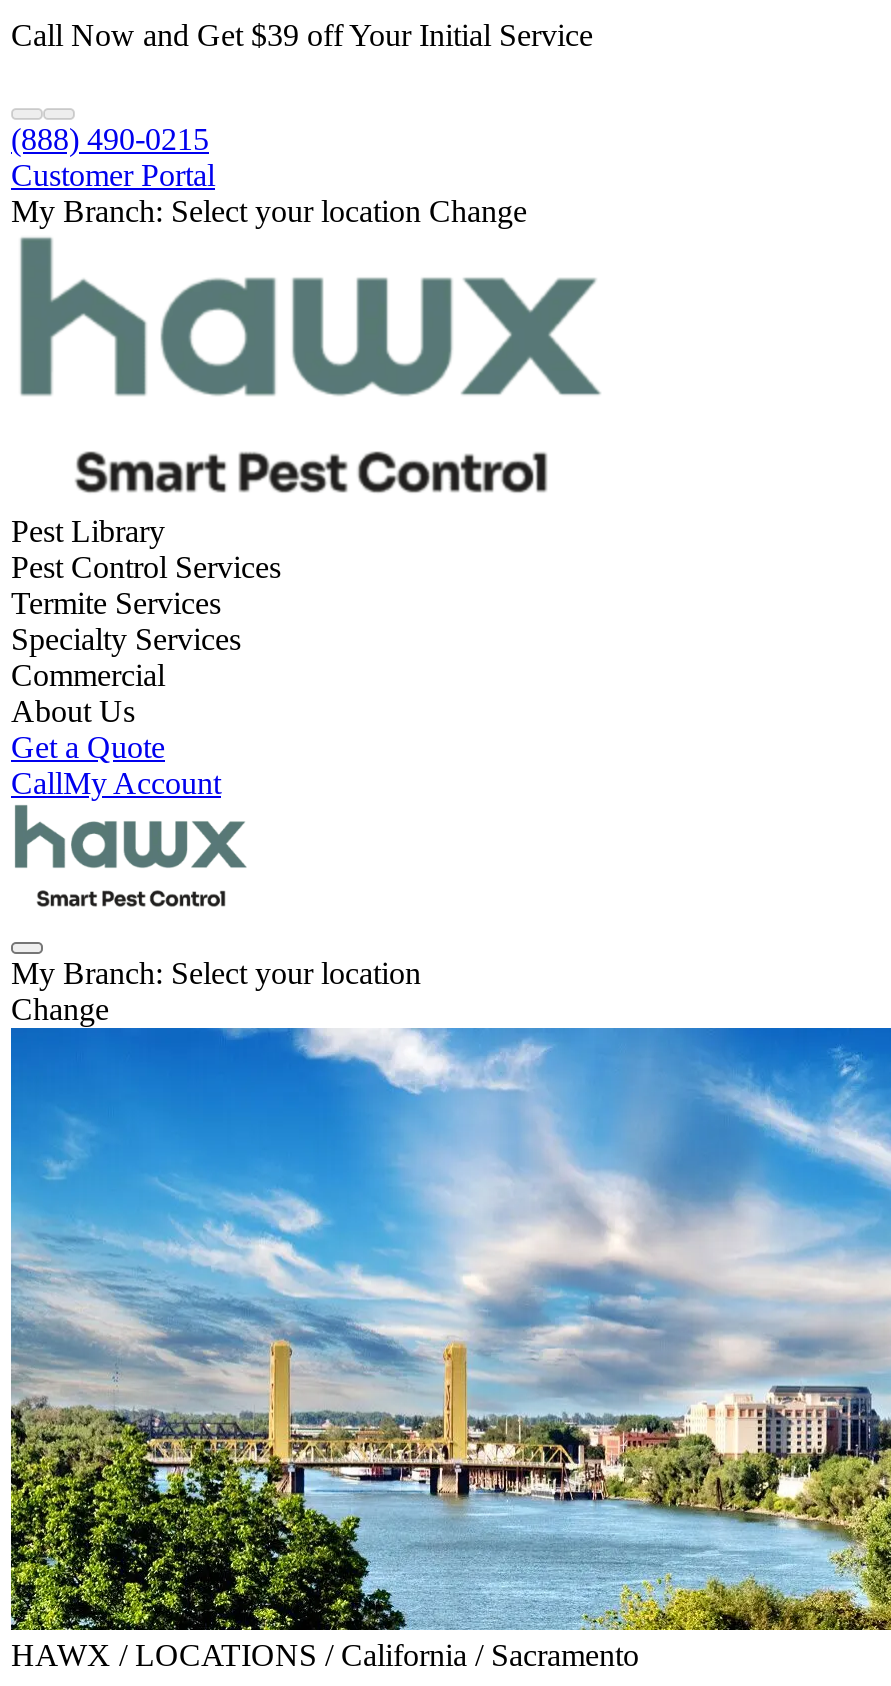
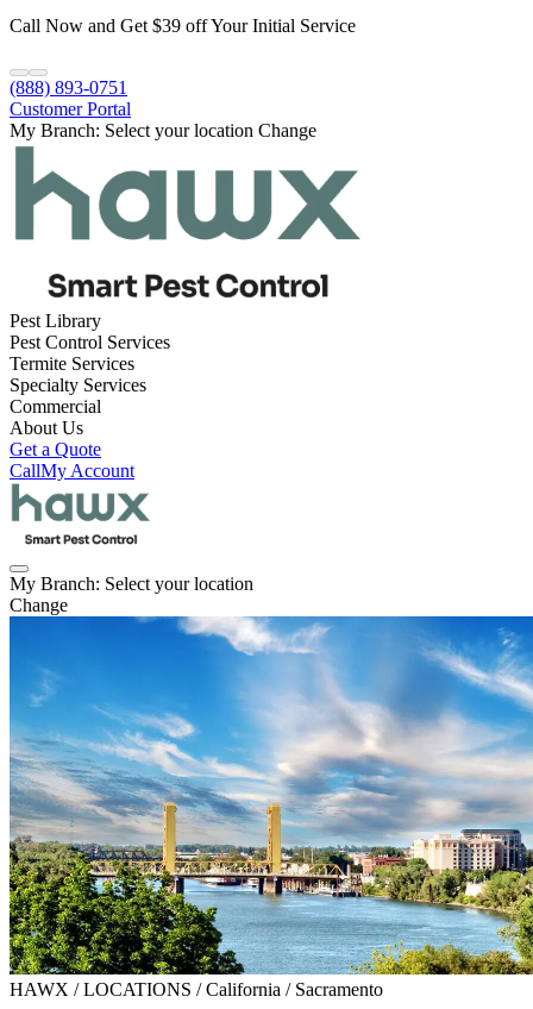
- (888) 490-0215
+ (888) 893-0751
